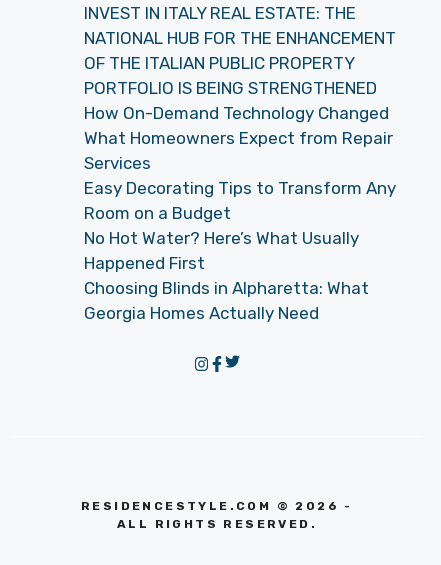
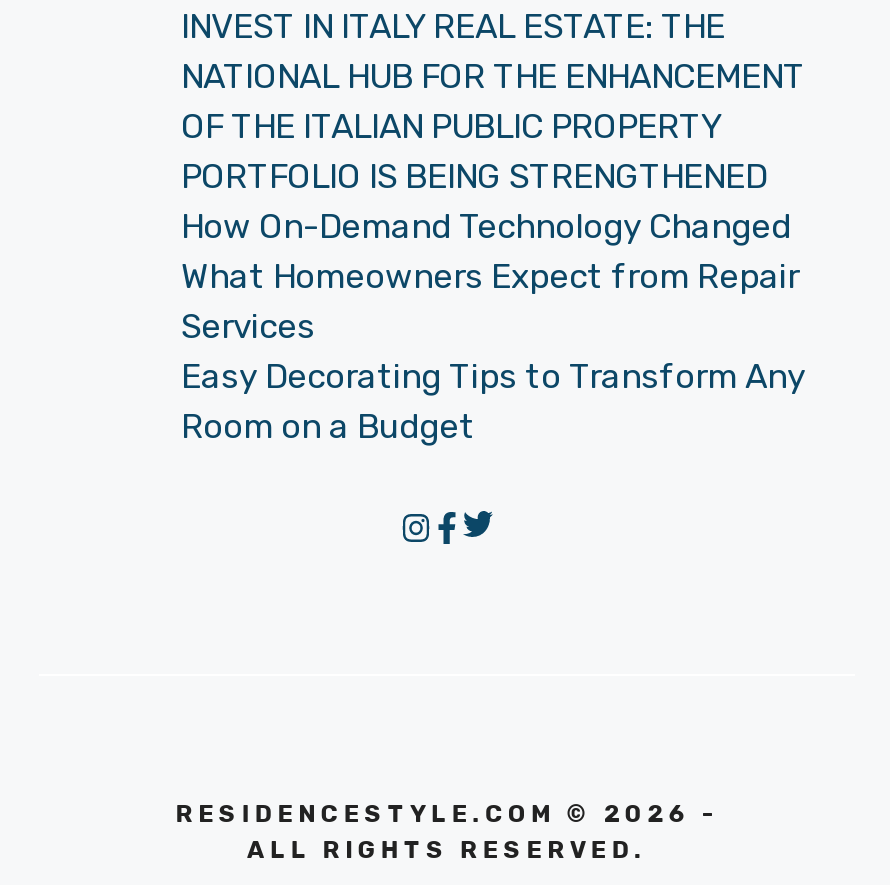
- No Hot Water? Here’s What Usually
- Happened First
- Choosing Blinds in Alpharetta: What
- Georgia Homes Actually Need
